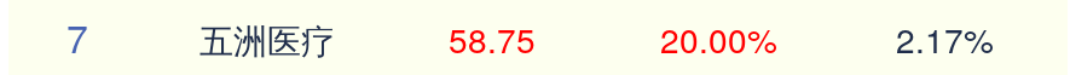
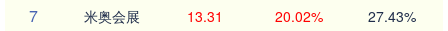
- 五洲医疗
- 58.75
- 20.00%
- 2.17%
+ 米奥会展
+ 13.31
+ 20.02%
+ 27.43%
